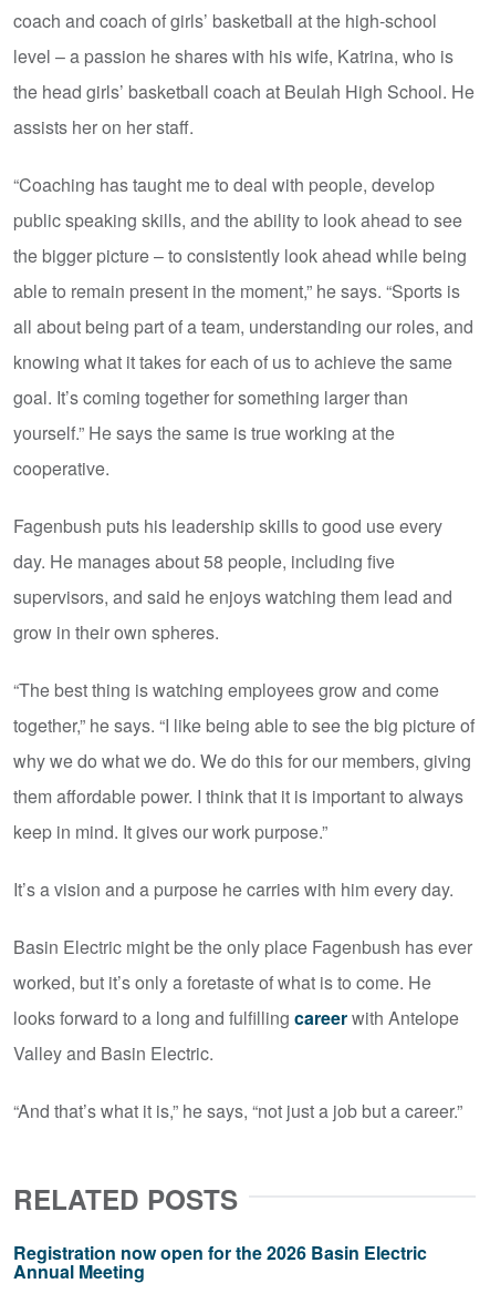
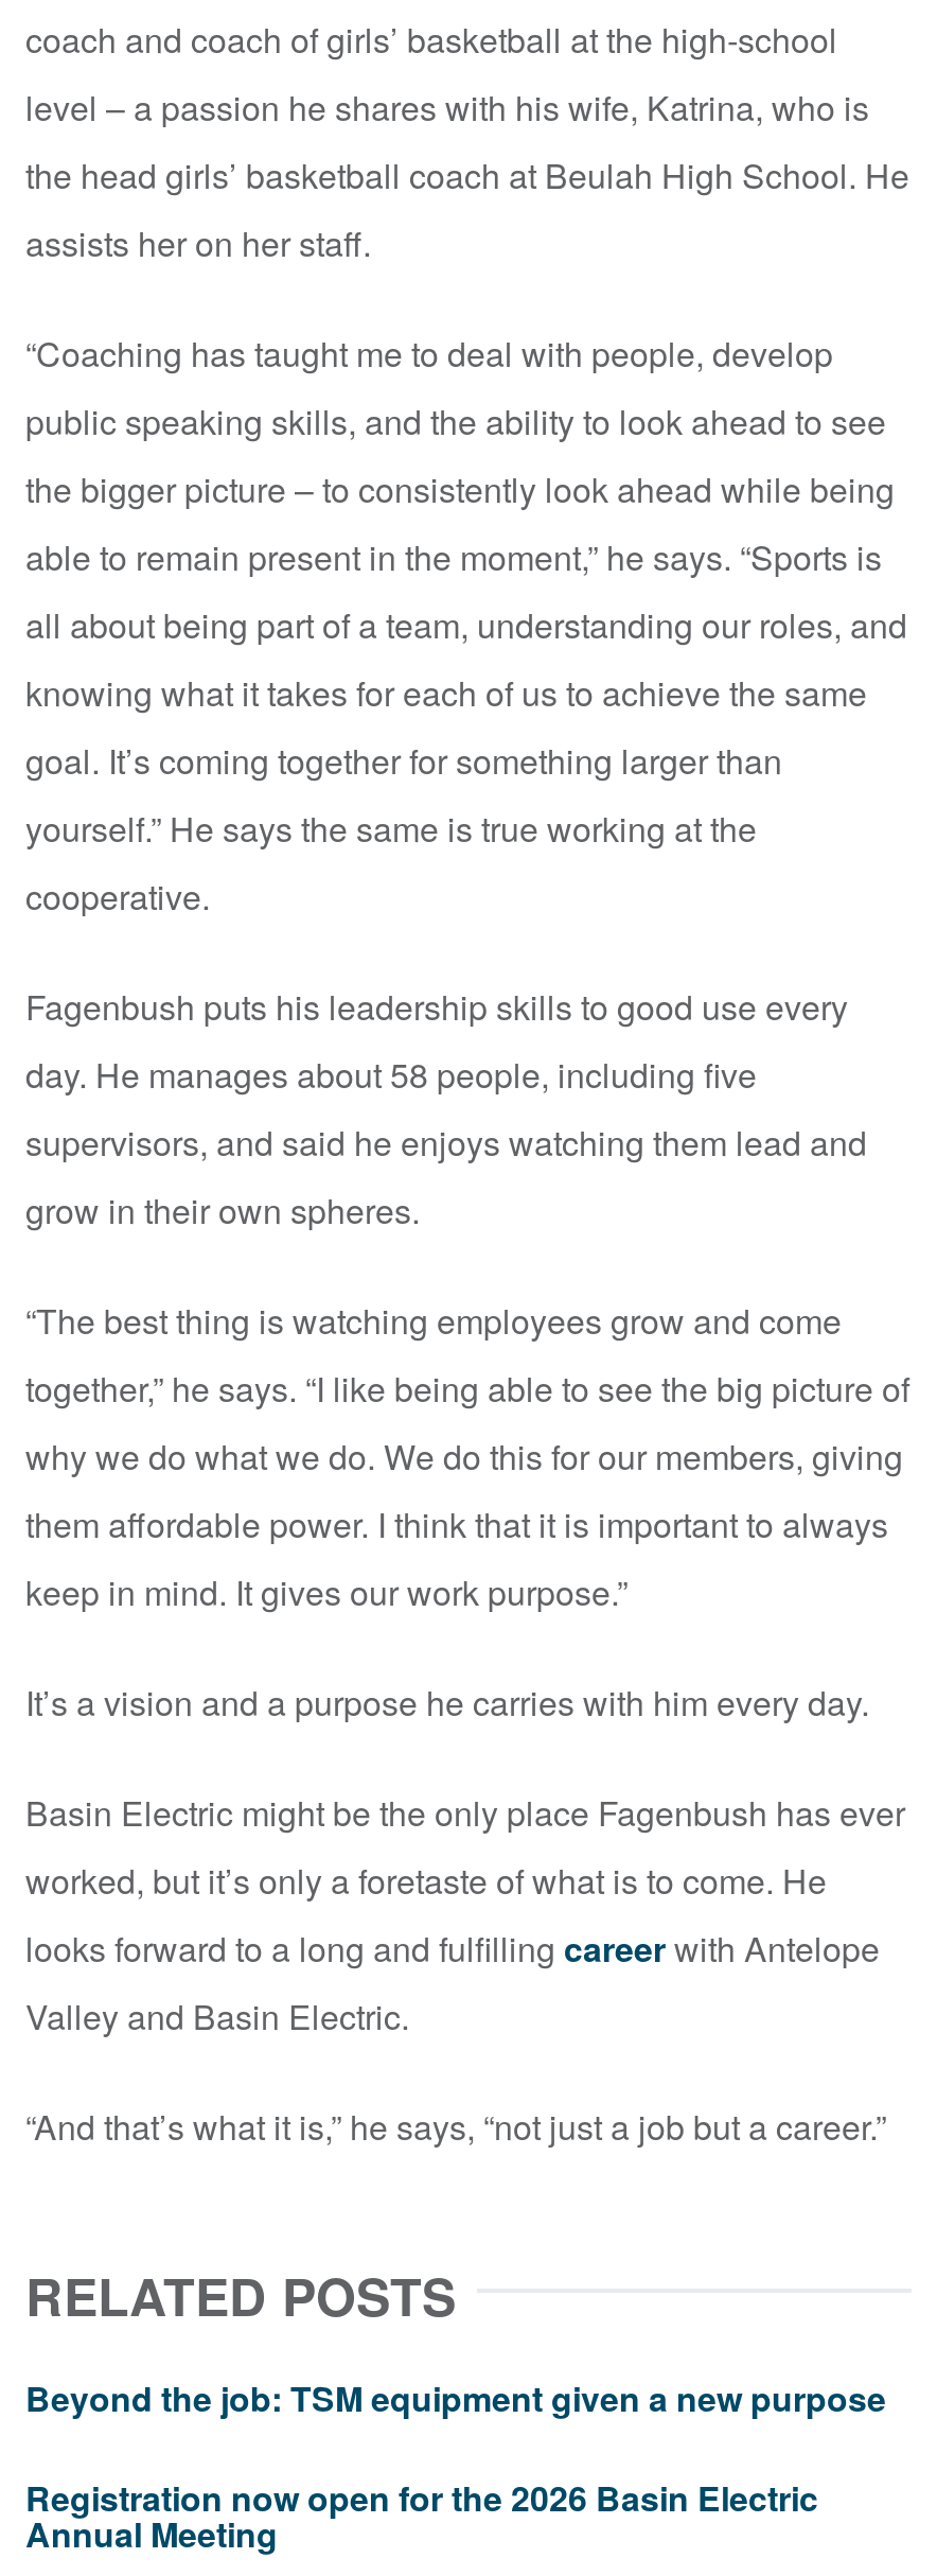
+ Beyond the job: TSM equipment given a new purpose
